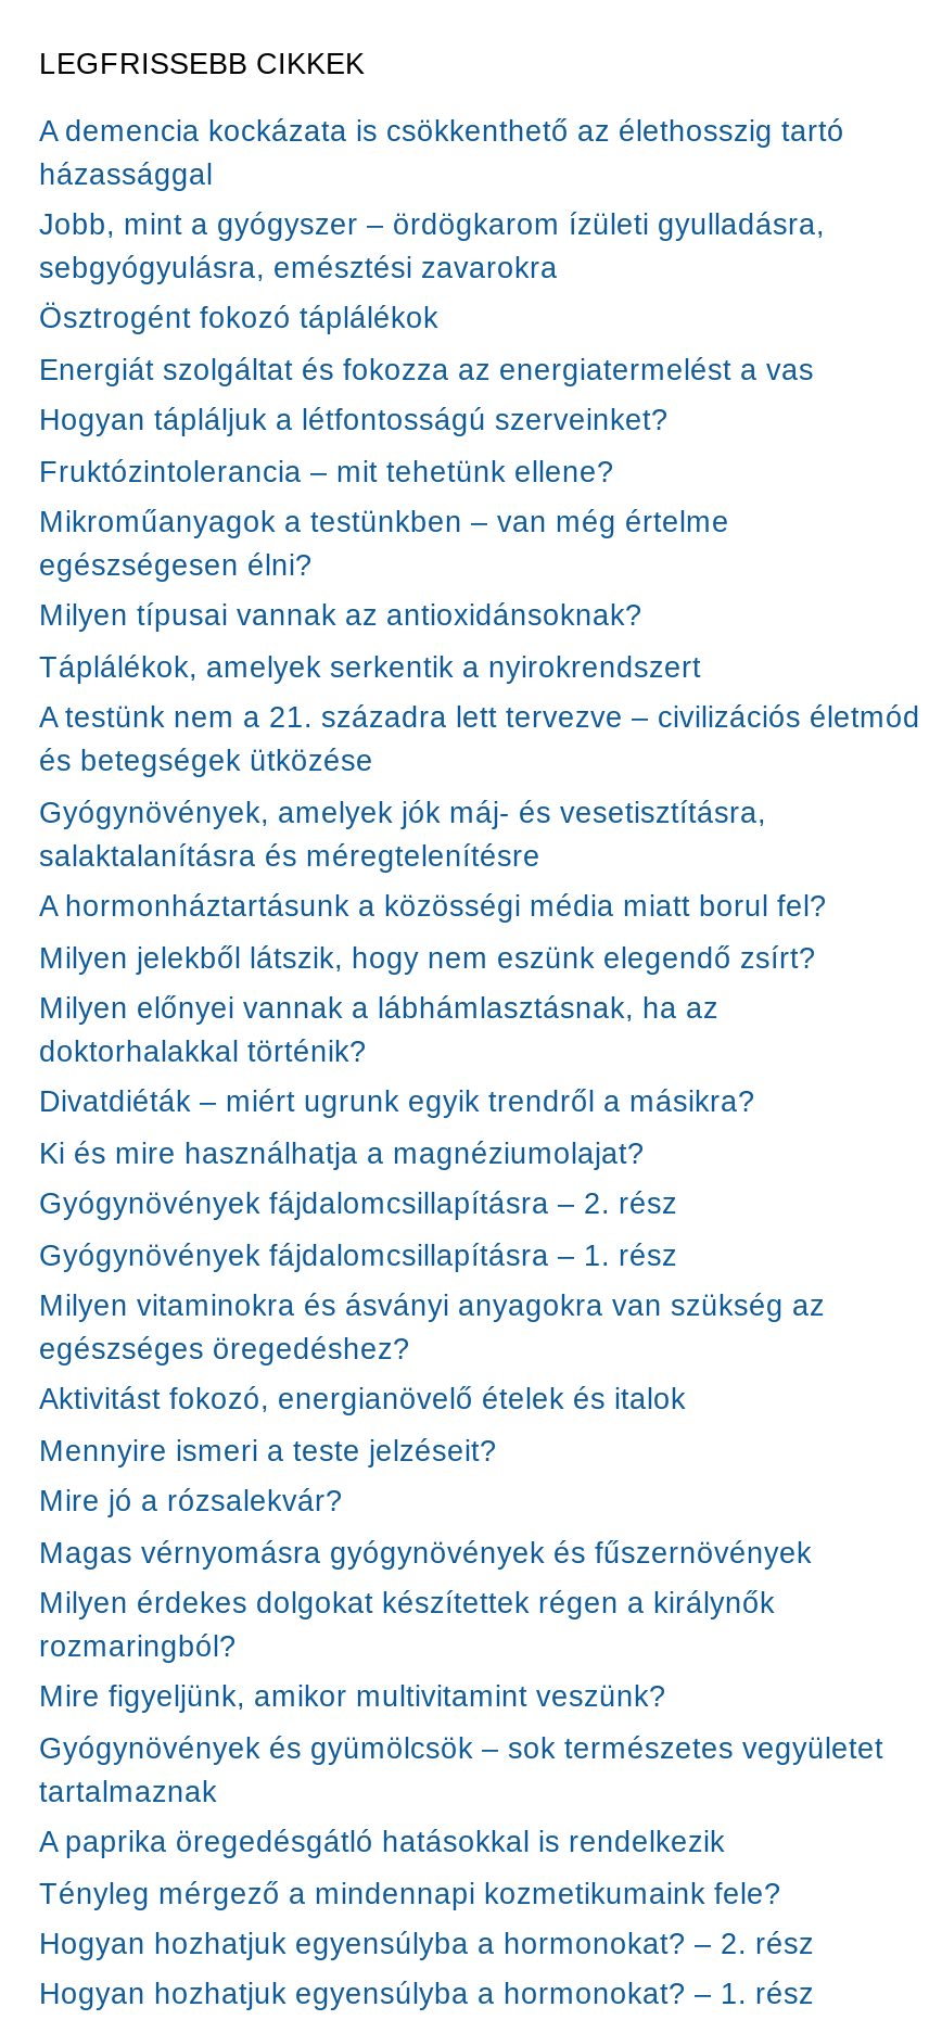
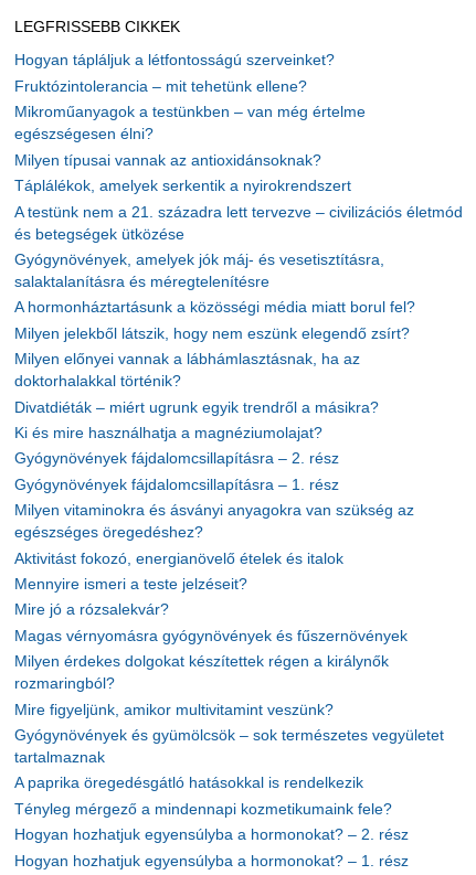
- A demencia kockázata is csökkenthető az élethosszig tartó
- házassággal
- Jobb, mint a gyógyszer – ördögkarom ízületi gyulladásra,
- sebgyógyulásra, emésztési zavarokra
- Ösztrogént fokozó táplálékok
- Energiát szolgáltat és fokozza az energiatermelést a vas
